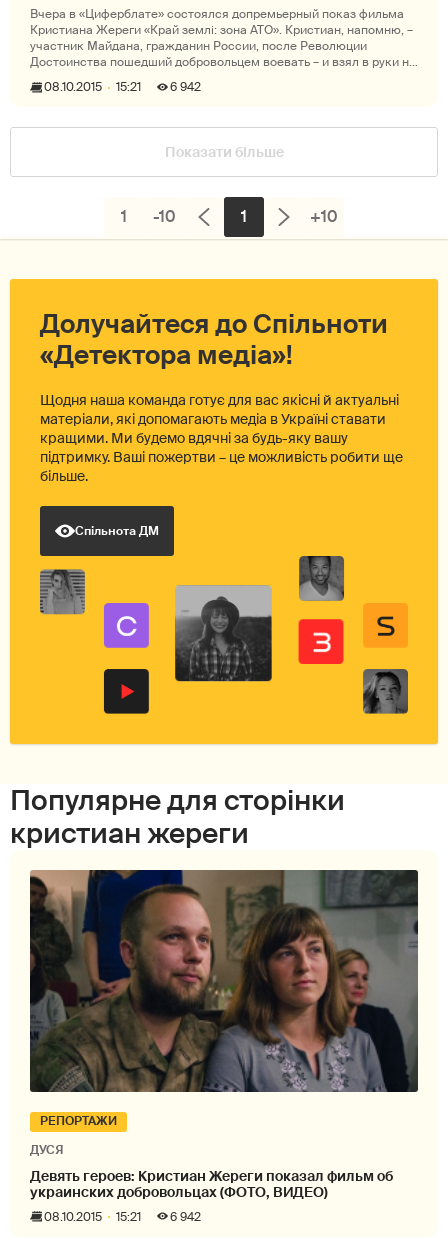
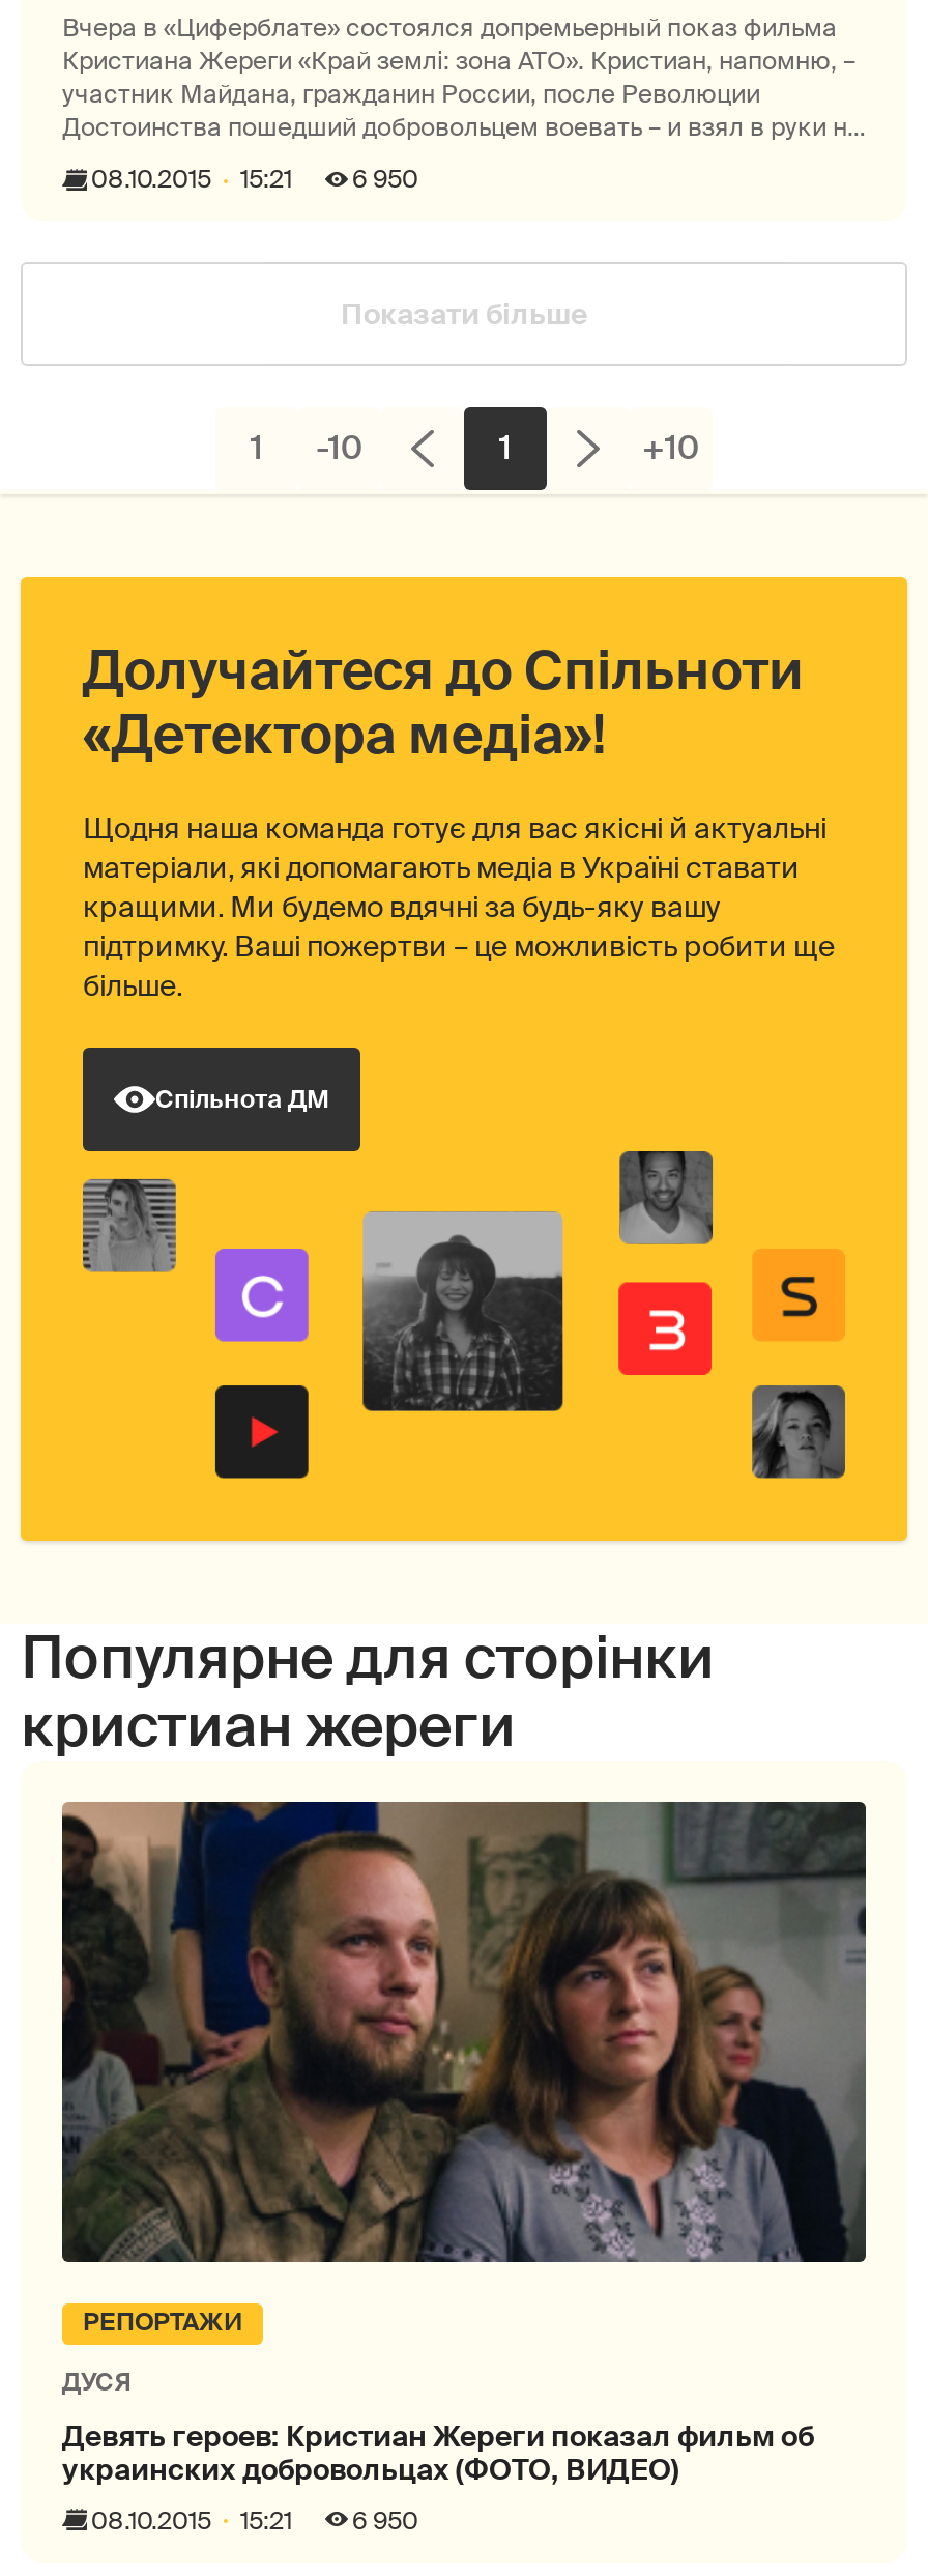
- 08.10.2015 15:21 6 942
+ 08.10.2015 15:21 6 950

- 08.10.2015 15:21 6 942
+ 08.10.2015 15:21 6 950
